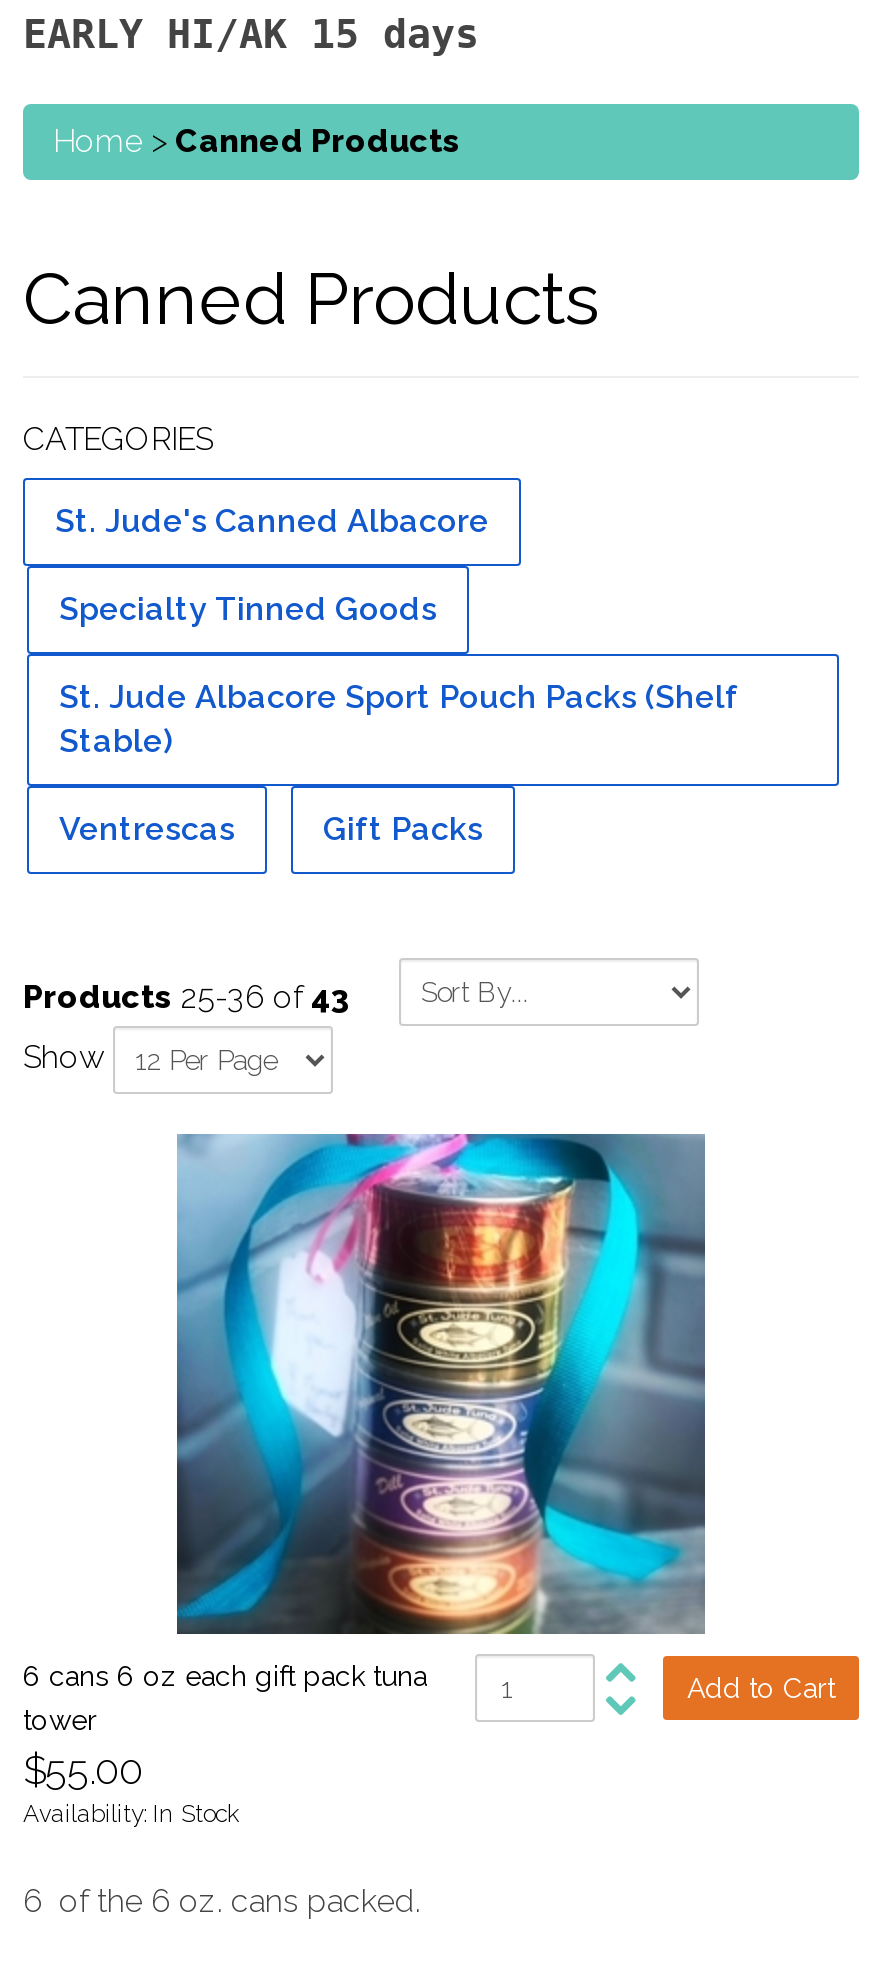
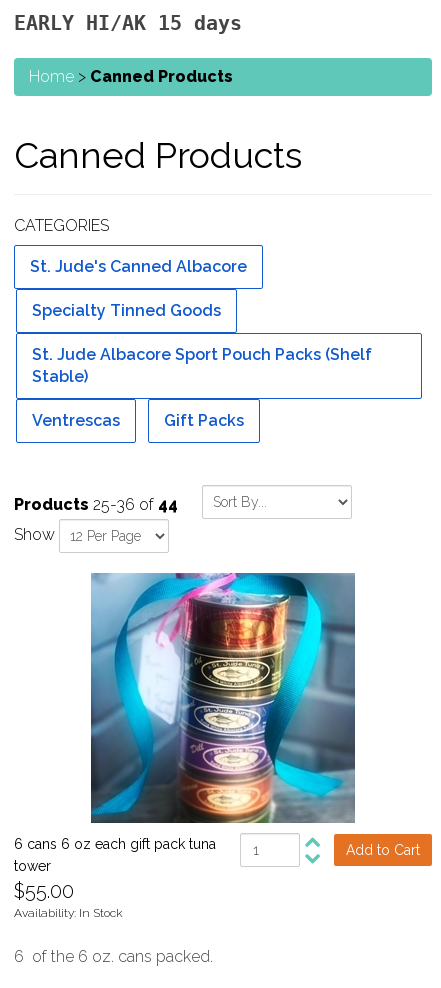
- Products 25-36 of 43
+ Products 25-36 of 44
